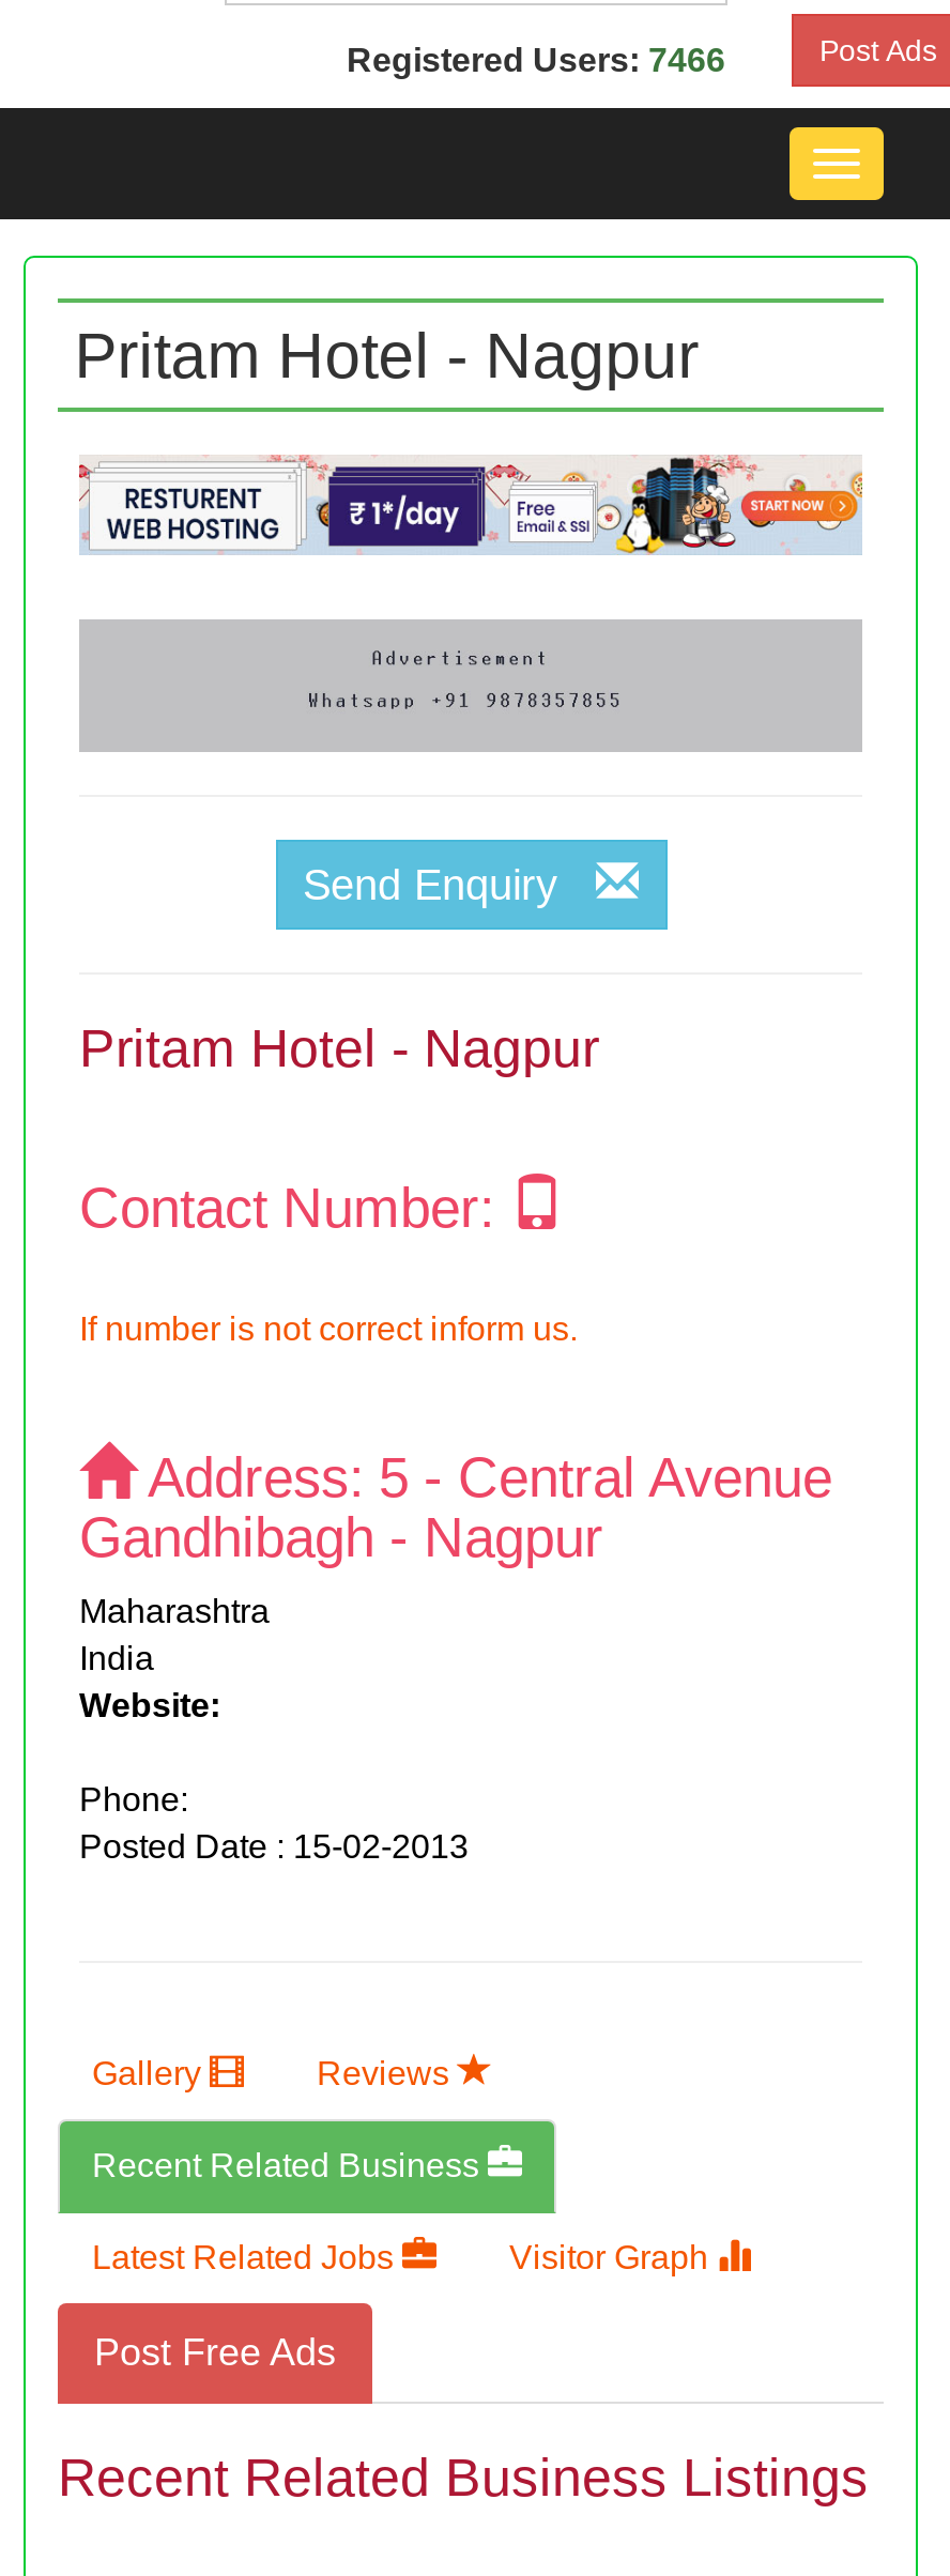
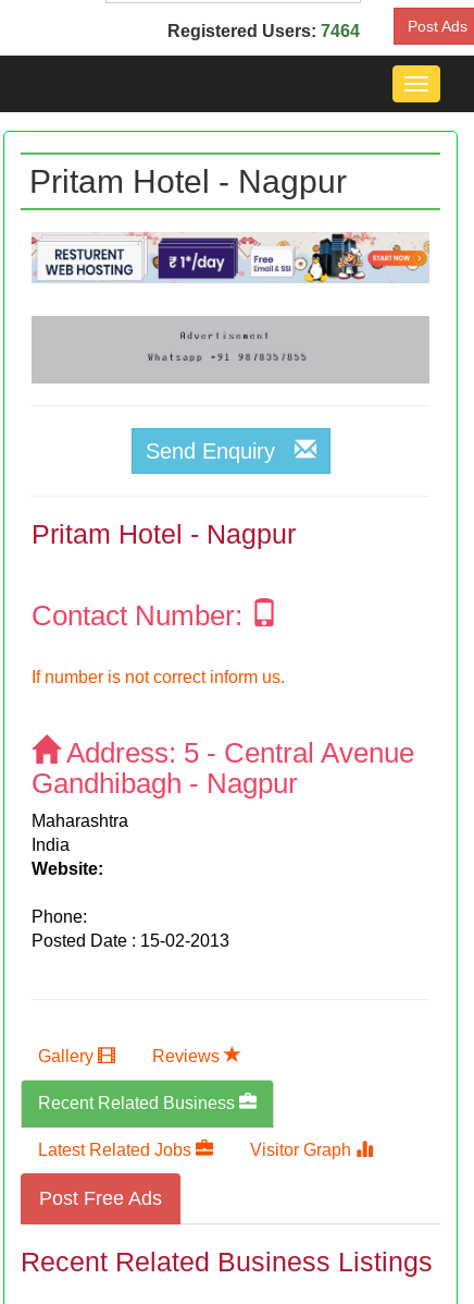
- Registered Users: 7466
+ Registered Users: 7464
